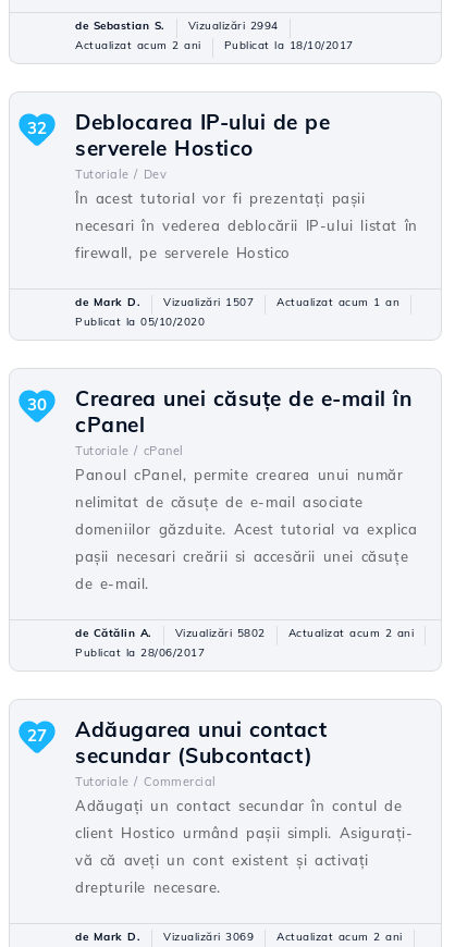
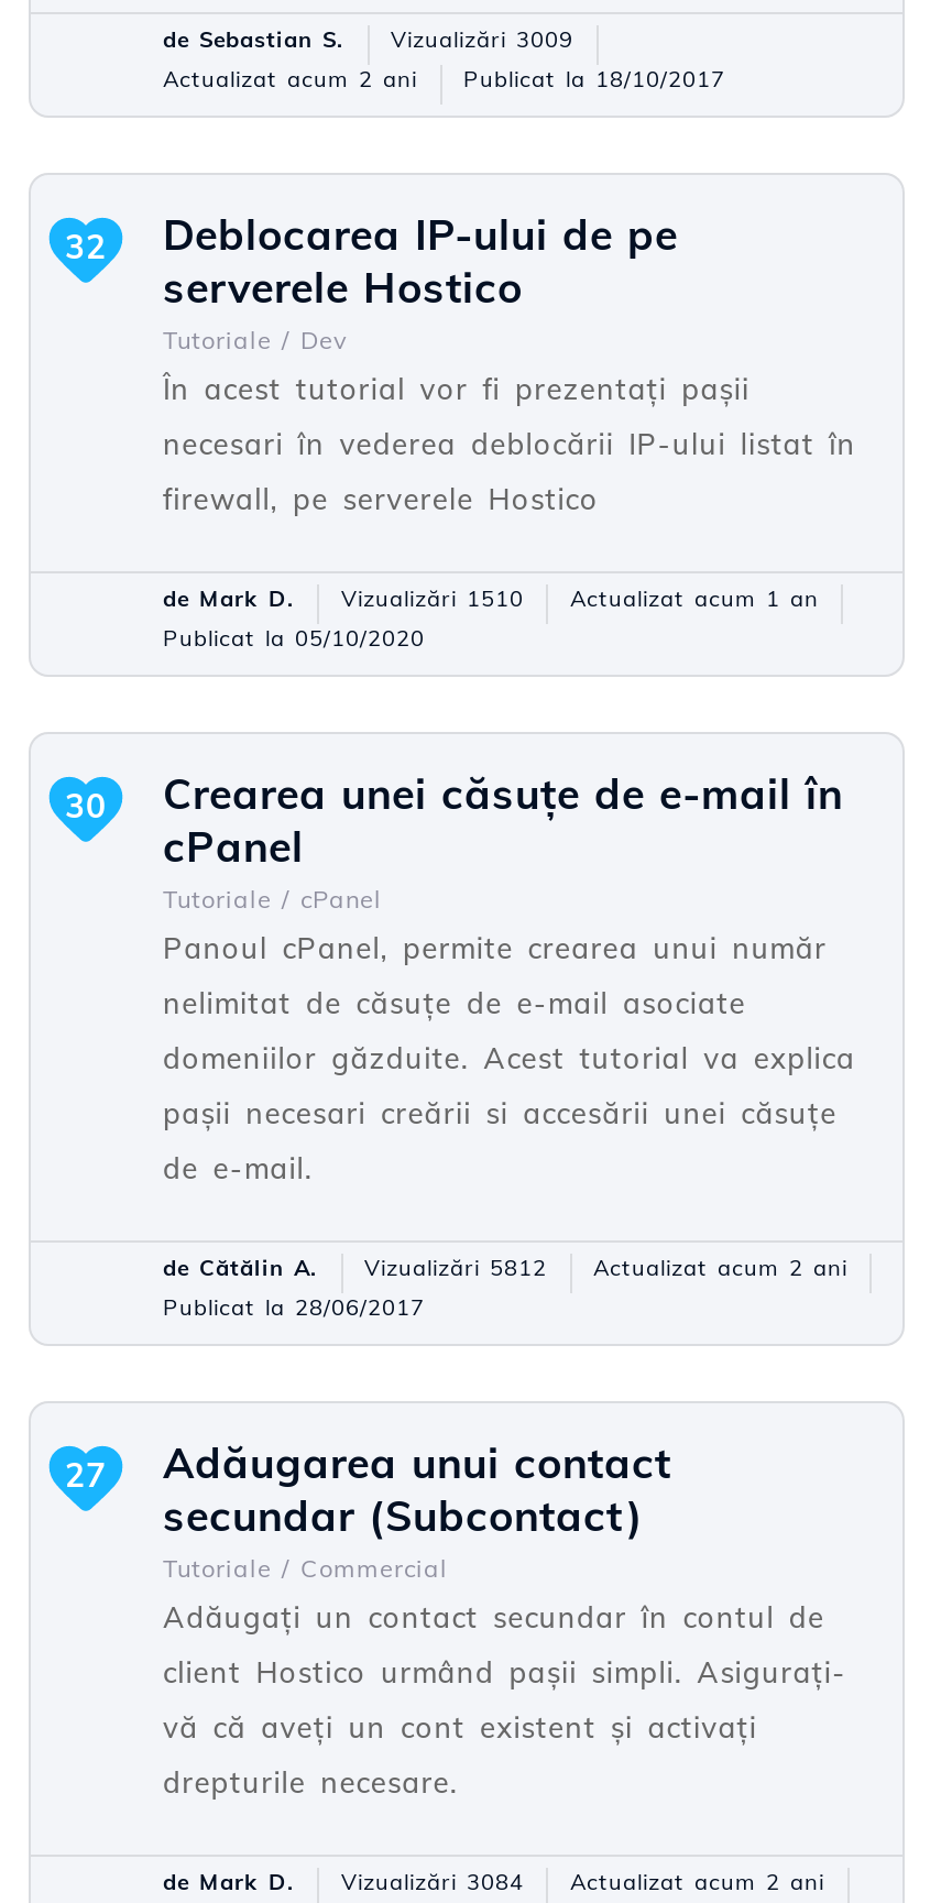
- de Sebastian S. Vizualizări 2994
+ de Sebastian S. Vizualizări 3009

- de Mark D. Vizualizări 1507 Actualizat acum 1 an
+ de Mark D. Vizualizări 1510 Actualizat acum 1 an

- de Cătălin A. Vizualizări 5802 Actualizat acum 2 ani
+ de Cătălin A. Vizualizări 5812 Actualizat acum 2 ani

- de Mark D. Vizualizări 3069 Actualizat acum 2 ani
+ de Mark D. Vizualizări 3084 Actualizat acum 2 ani
